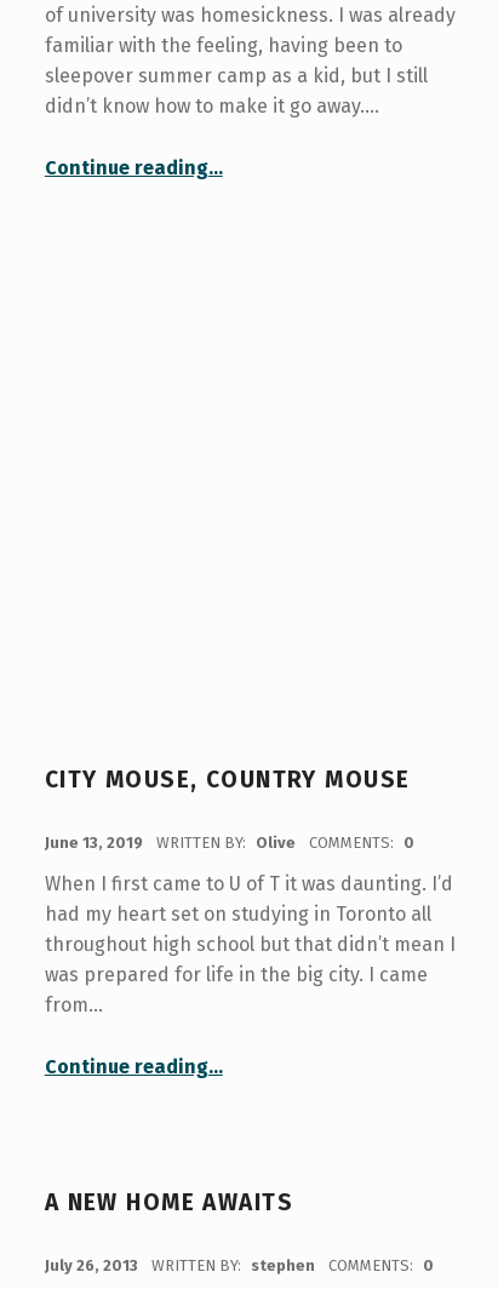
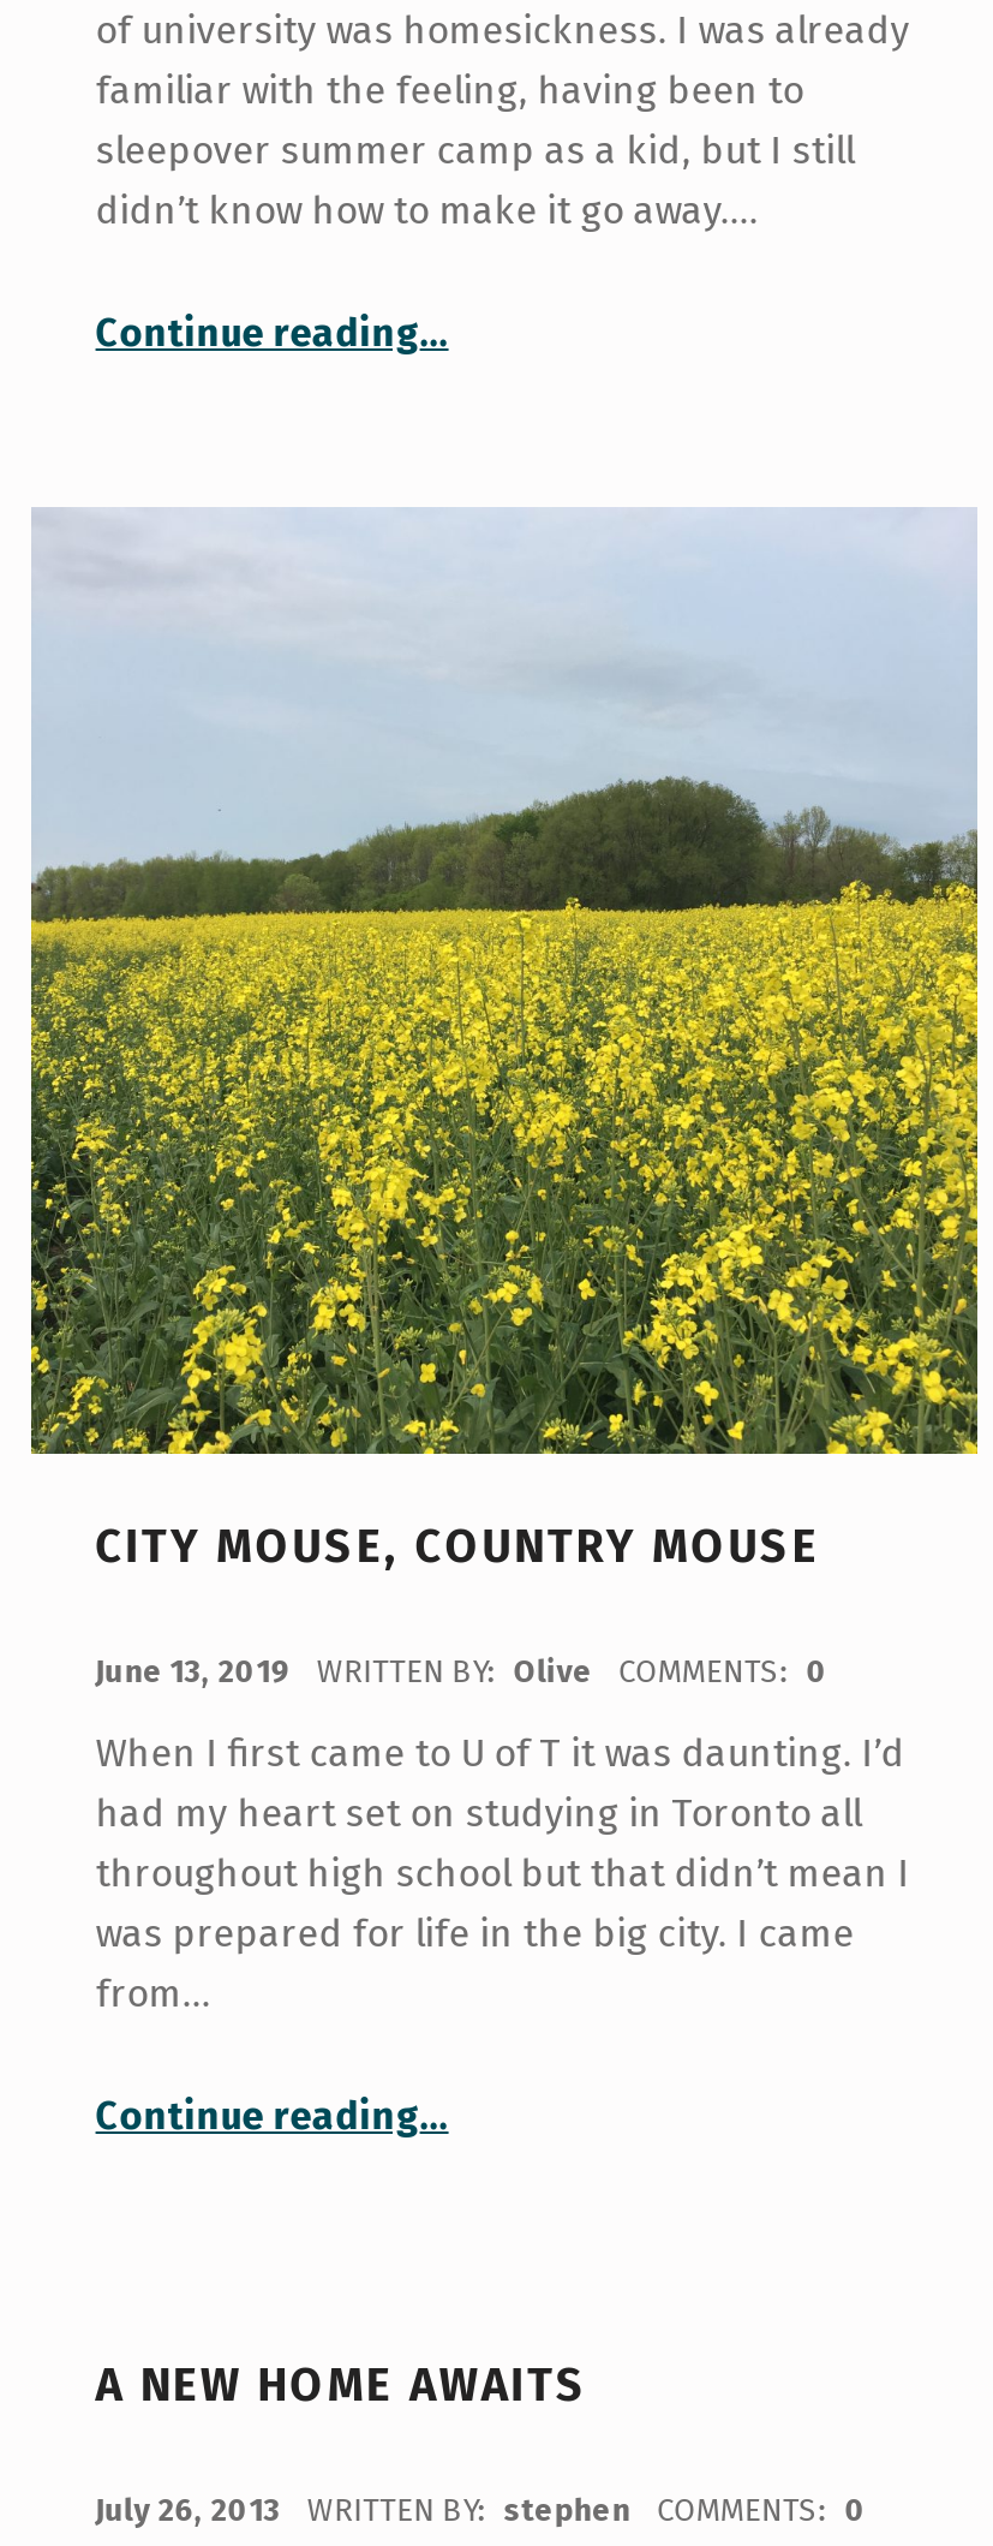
+ [image]
